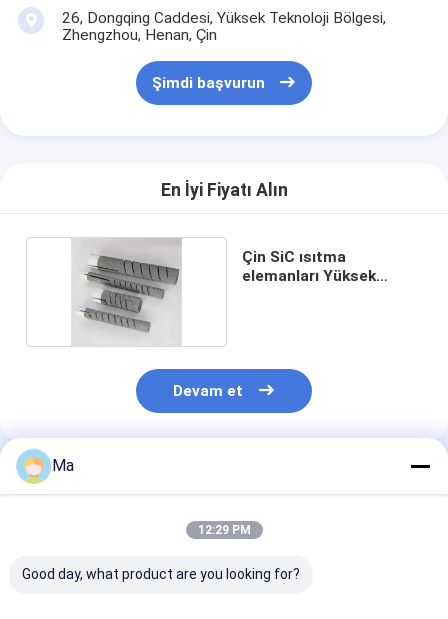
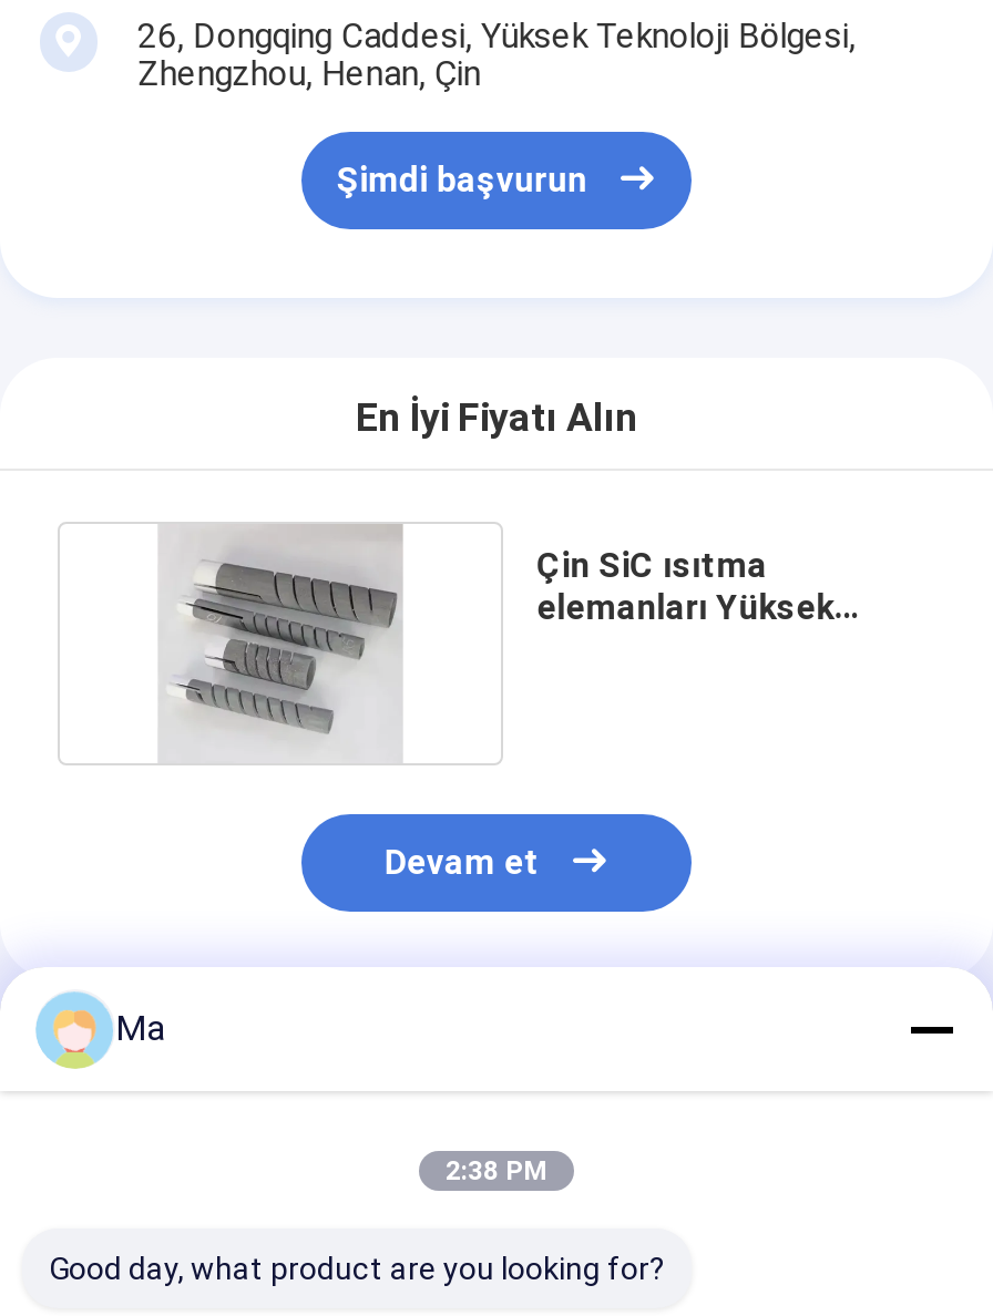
- 12:29 PM
+ 2:38 PM
